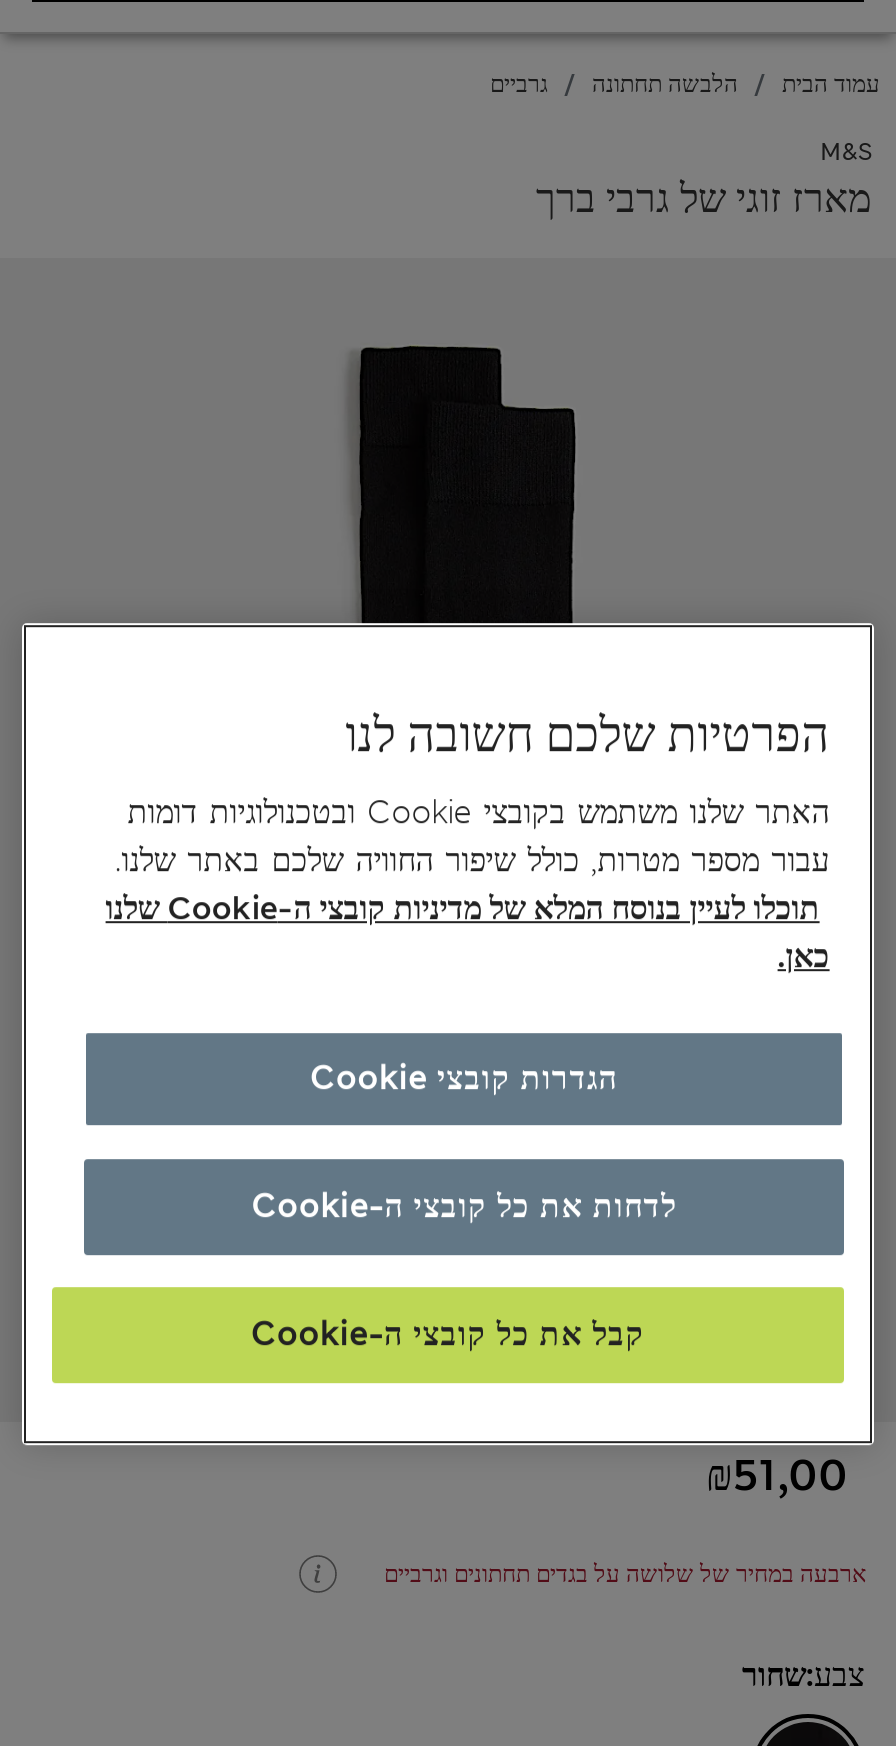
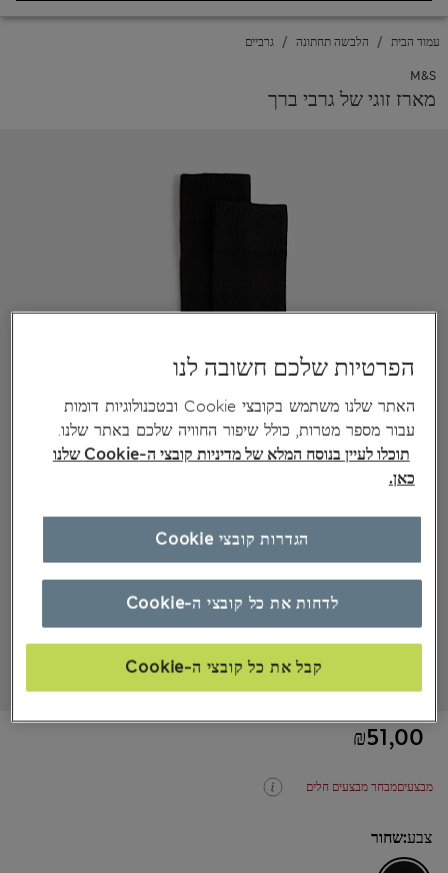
- ארבעה במחיר של שלושה על בגדים תחתונים וגרביים
+ מבצעיםמבחר מבצעים חלים
